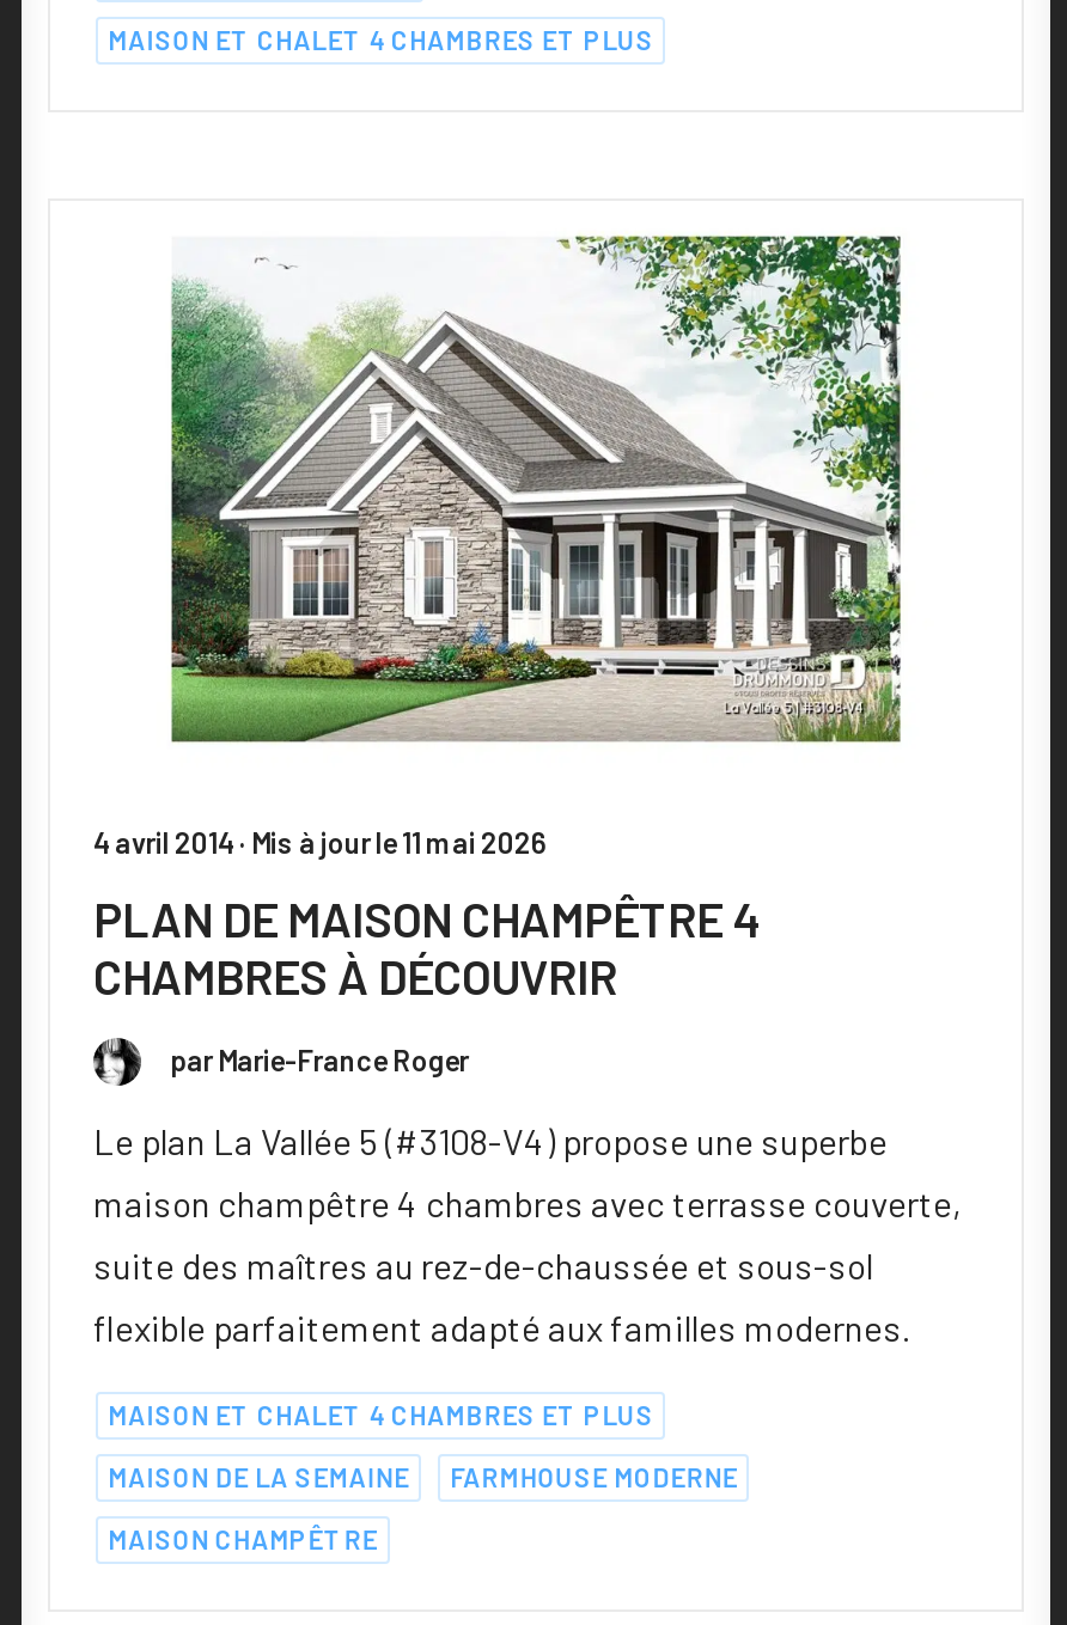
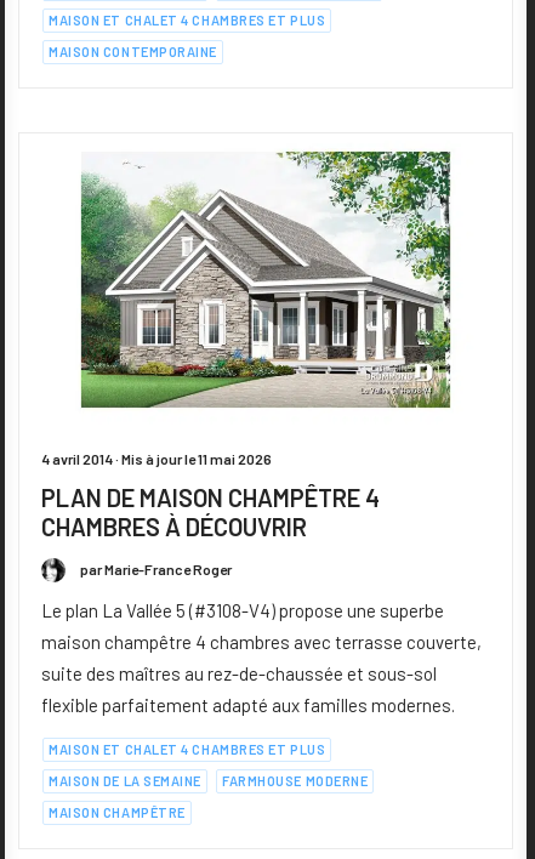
+ MAISON CONTEMPORAINE
